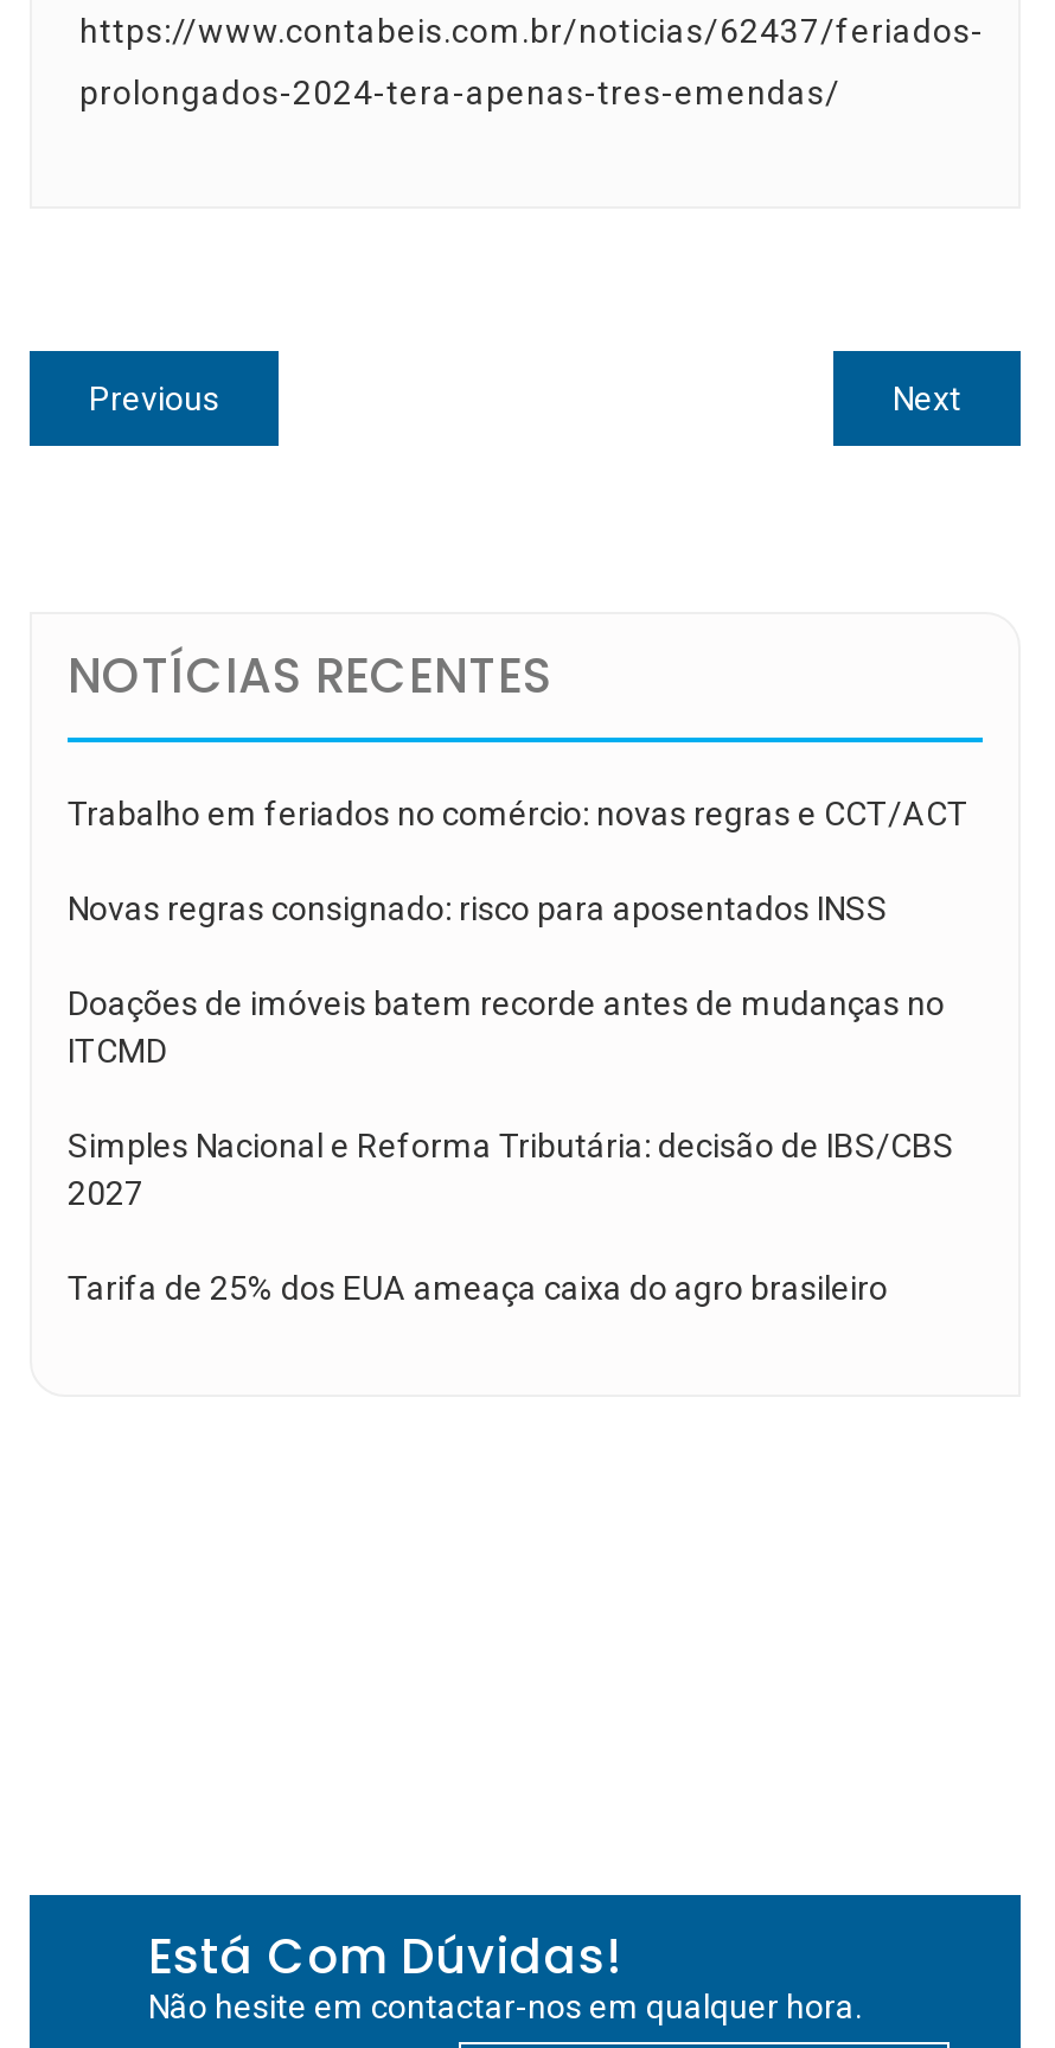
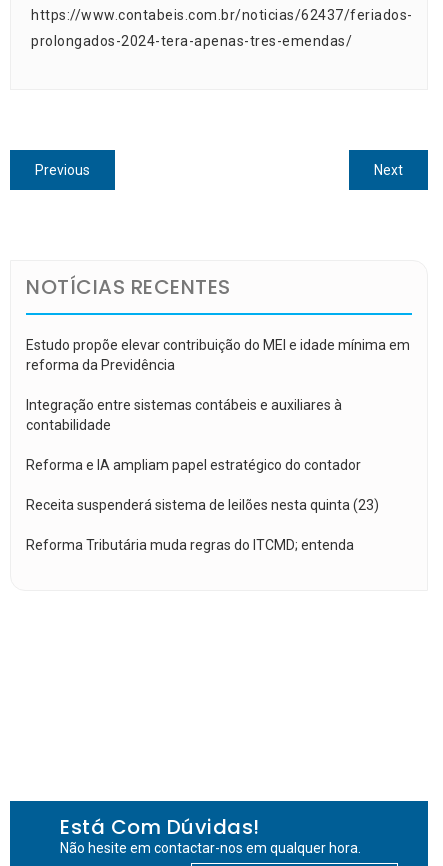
- Trabalho em feriados no comércio: novas regras e CCT/ACT
+ Estudo propõe elevar contribuição do MEI e idade mínima em
+ reforma da Previdência

- Novas regras consignado: risco para aposentados INSS
+ Integração entre sistemas contábeis e auxiliares à
+ contabilidade

- Doações de imóveis batem recorde antes de mudanças no
- ITCMD
+ Reforma e IA ampliam papel estratégico do contador

- Simples Nacional e Reforma Tributária: decisão de IBS/CBS
- 2027
+ Receita suspenderá sistema de leilões nesta quinta (23)

- Tarifa de 25% dos EUA ameaça caixa do agro brasileiro
+ Reforma Tributária muda regras do ITCMD; entenda
